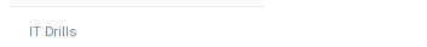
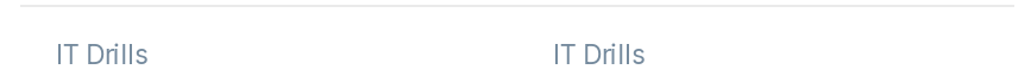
+ IT Drills
